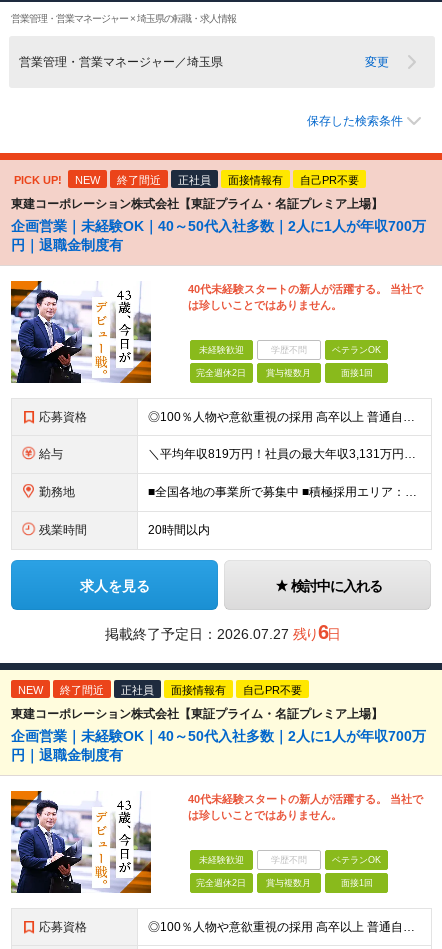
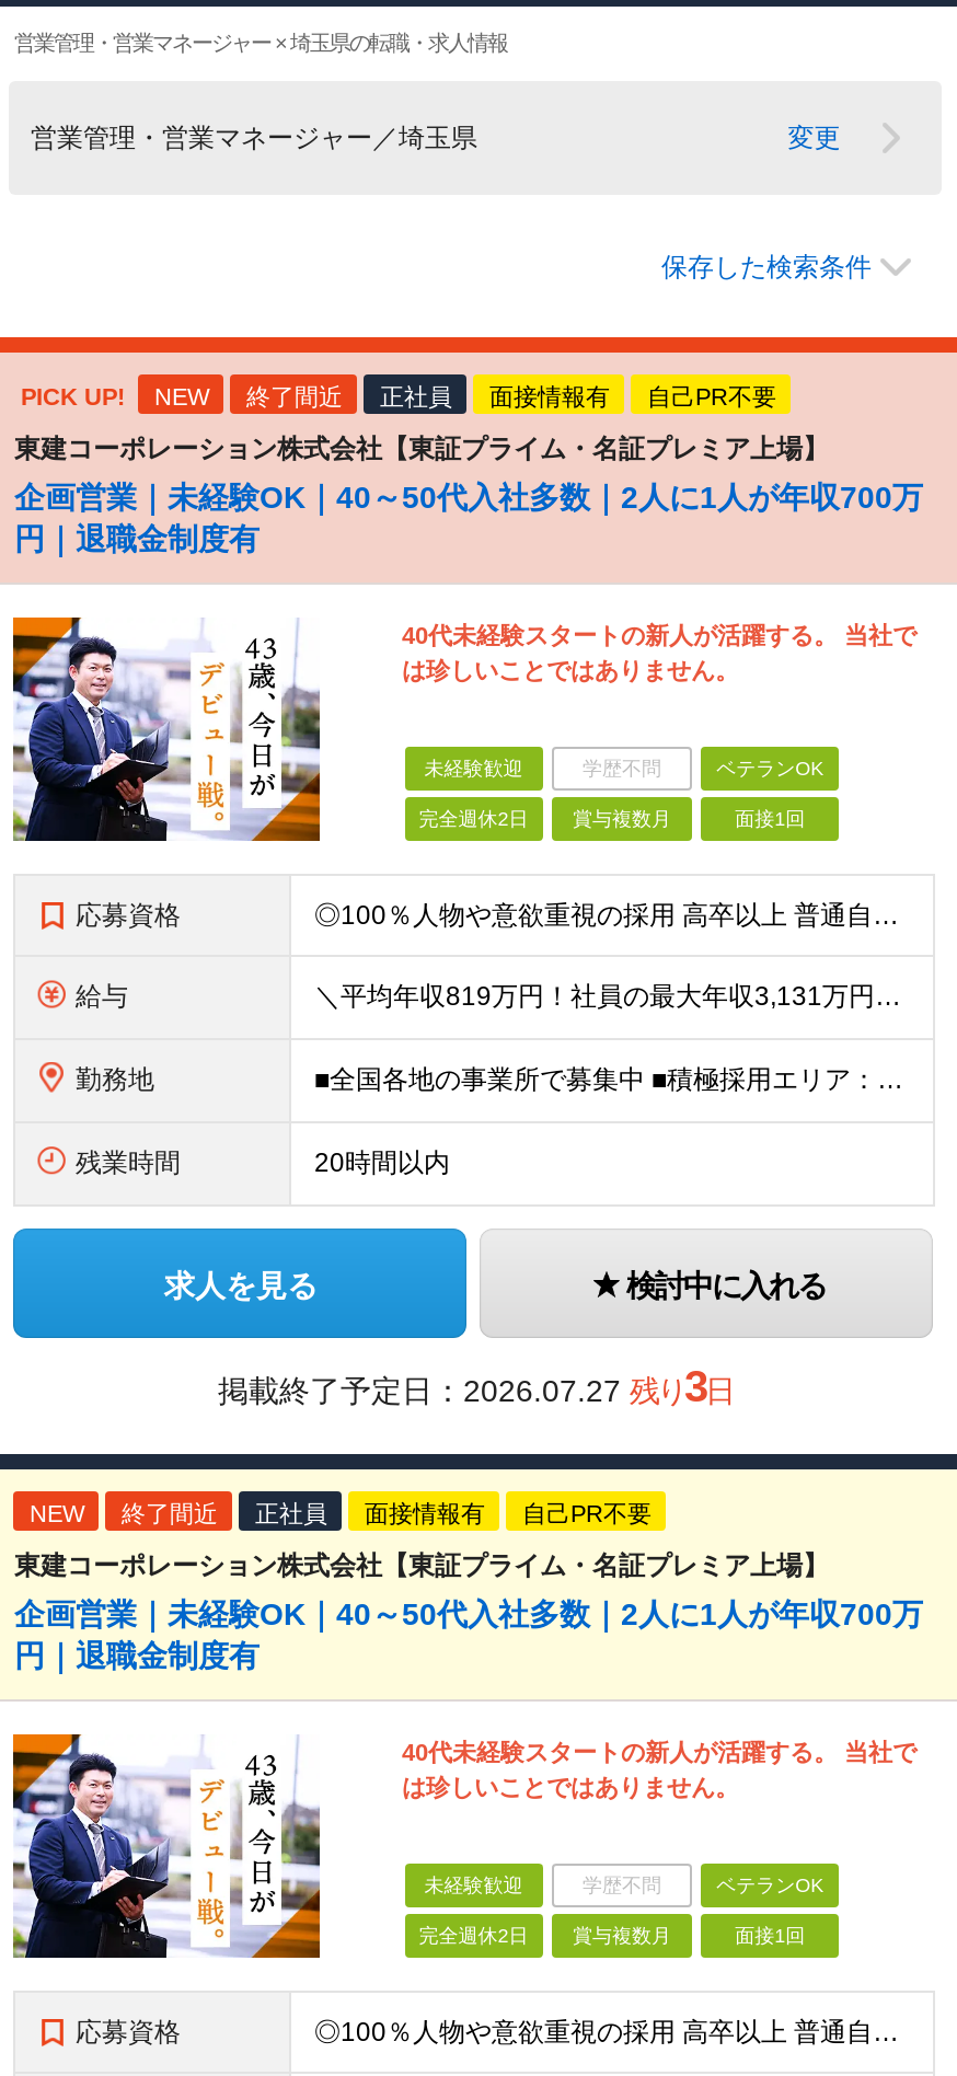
- 掲載終了予定日：2026.07.27 残り6日
+ 掲載終了予定日：2026.07.27 残り3日
